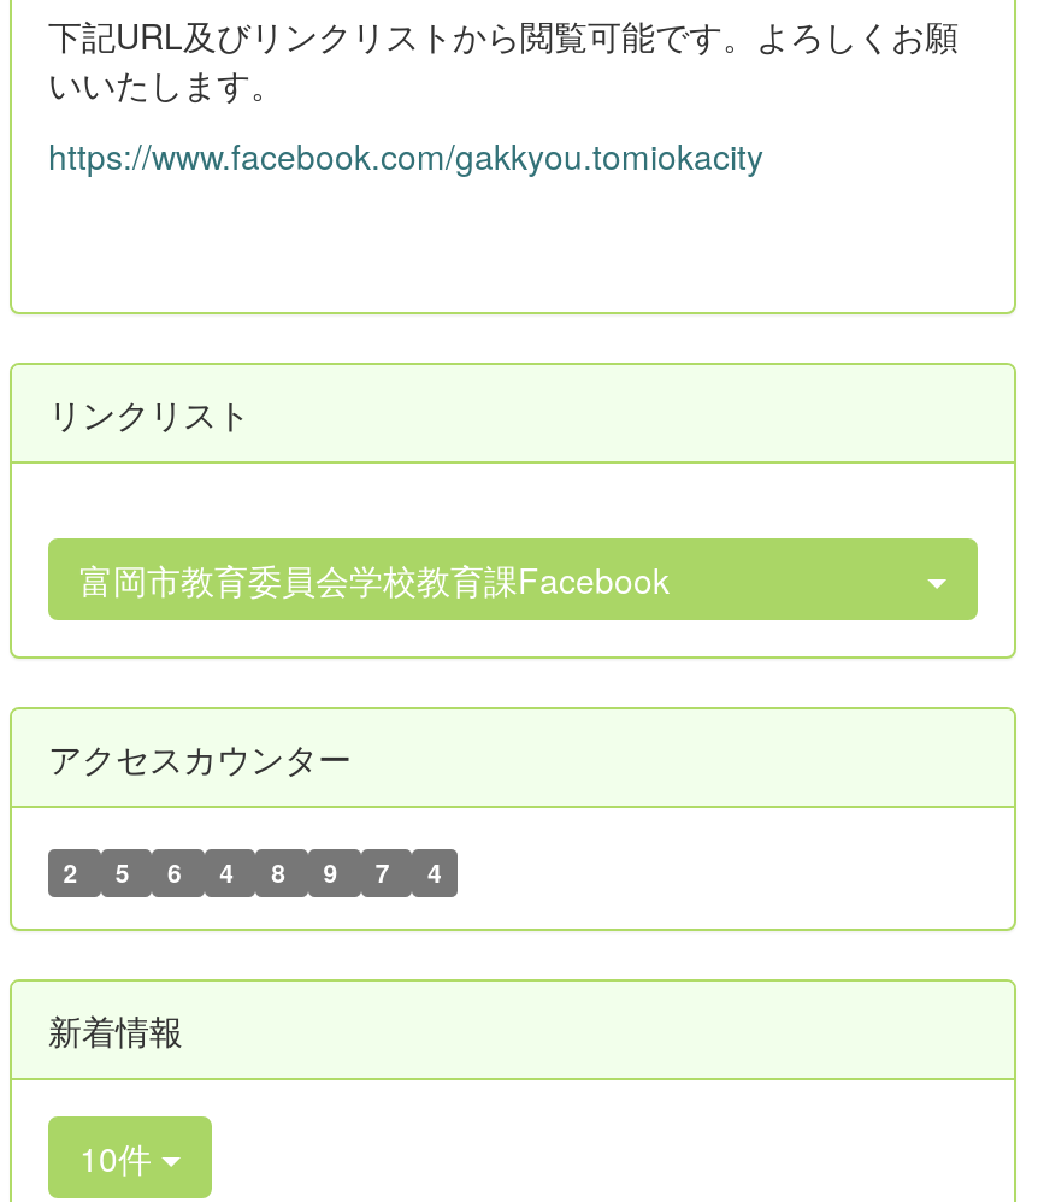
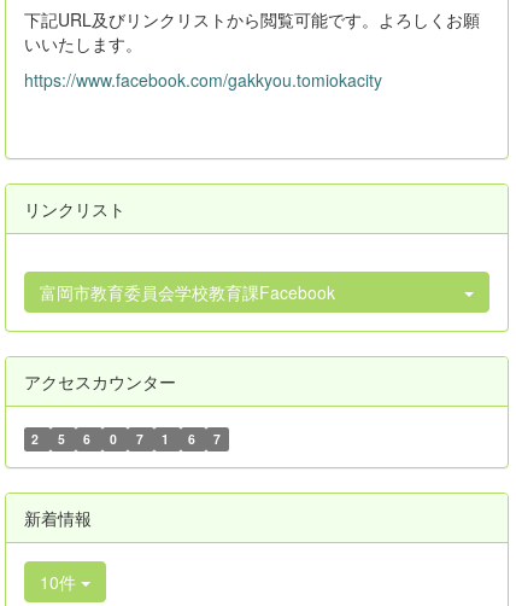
- 4
- 8
- 9
+ 0

- 4
+ 1
+ 6
+ 7
